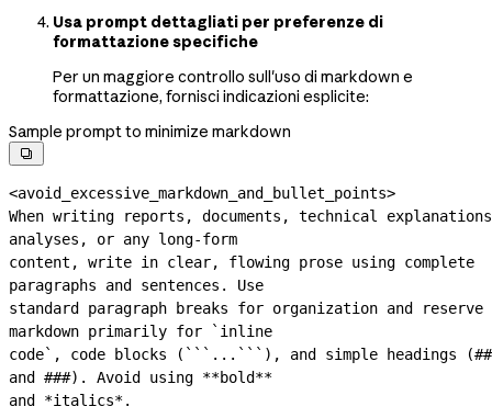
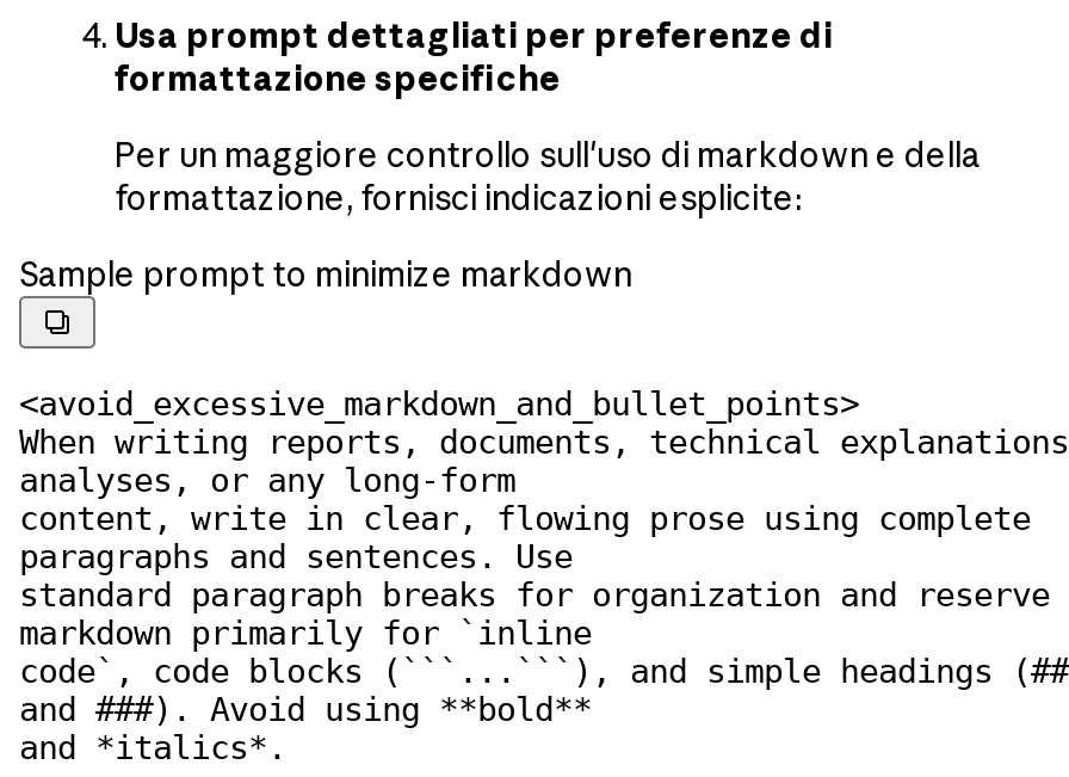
- Per un maggiore controllo sull'uso di markdown e
+ Per un maggiore controllo sull'uso di markdown e della
